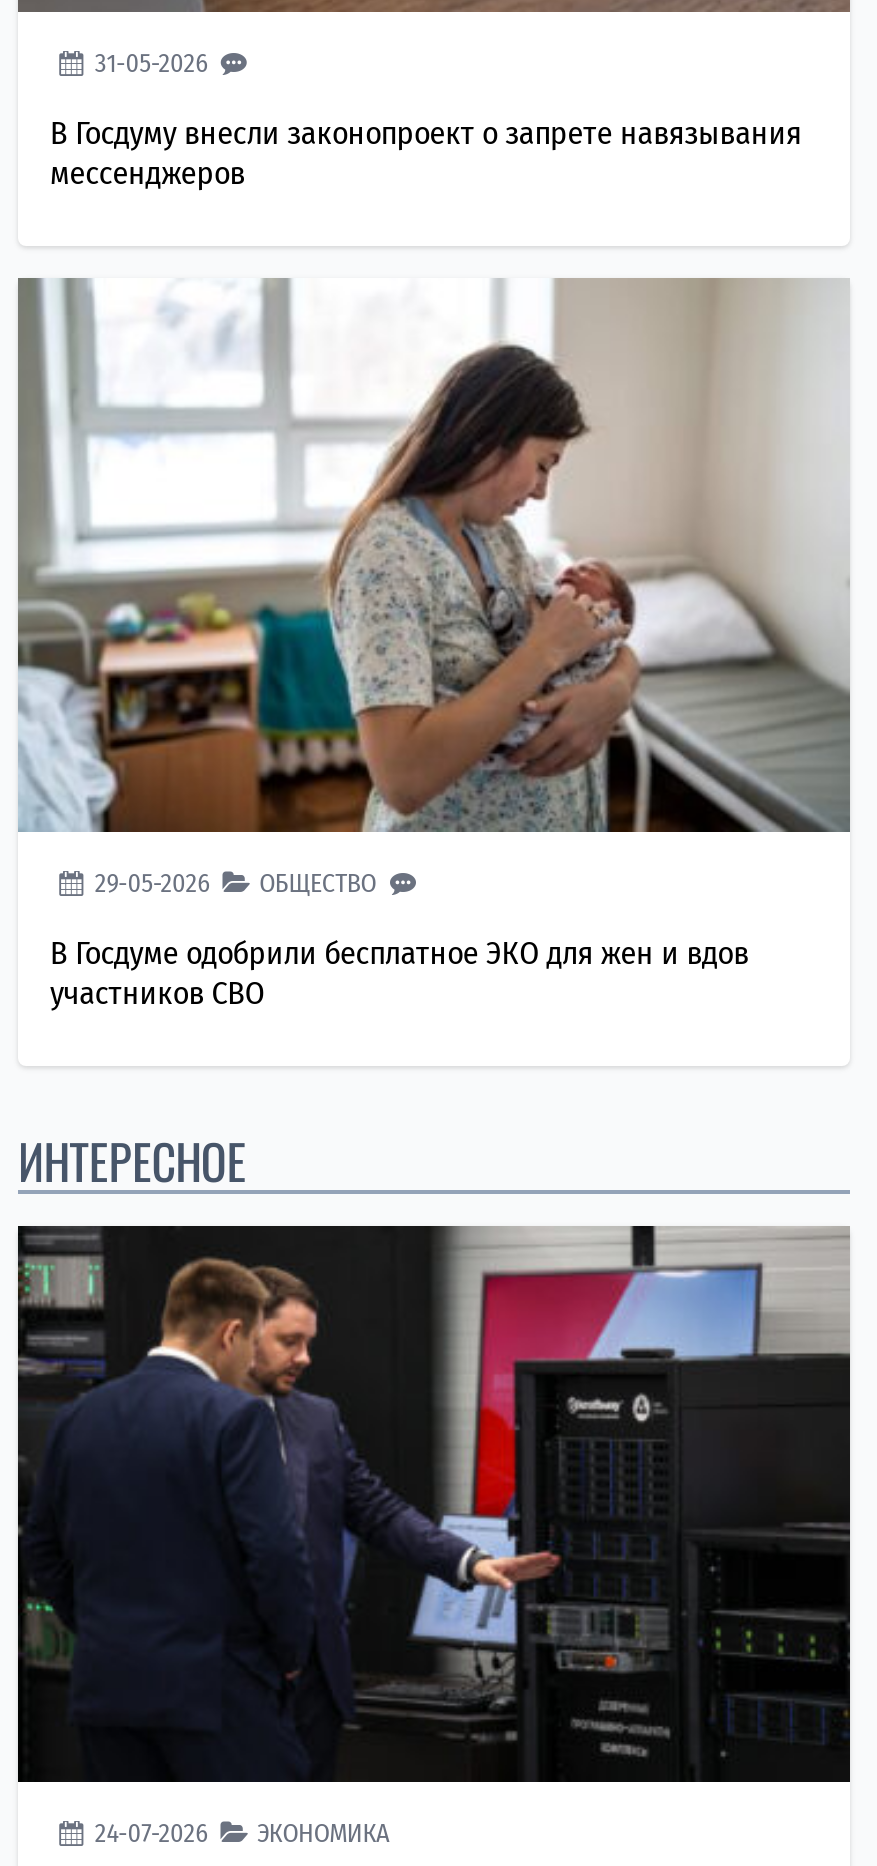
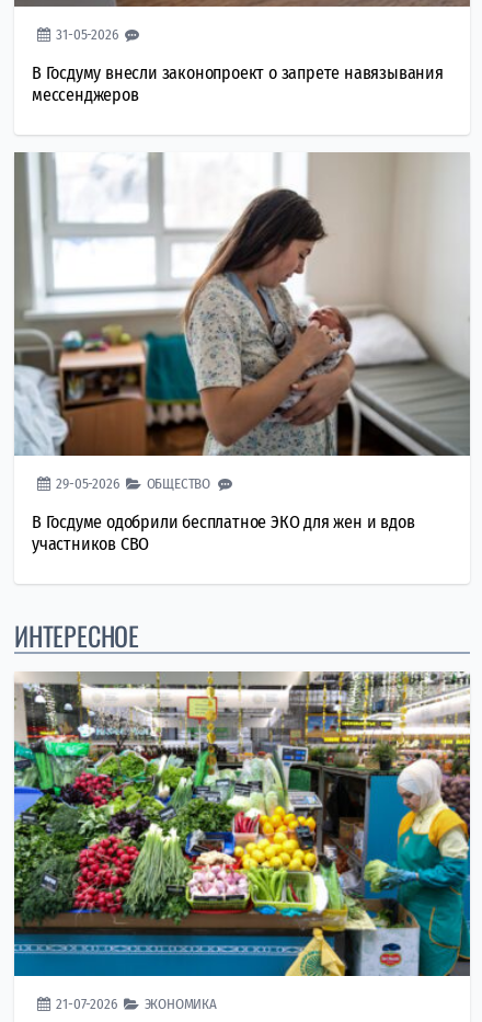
- [image]
- 24-07-2026 ЭКОНОМИКА
+ [image]
+ 21-07-2026 ЭКОНОМИКА
